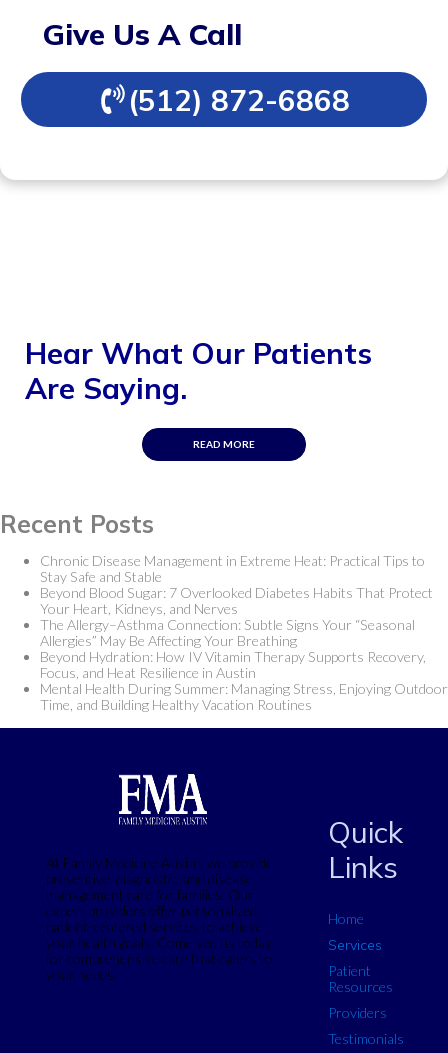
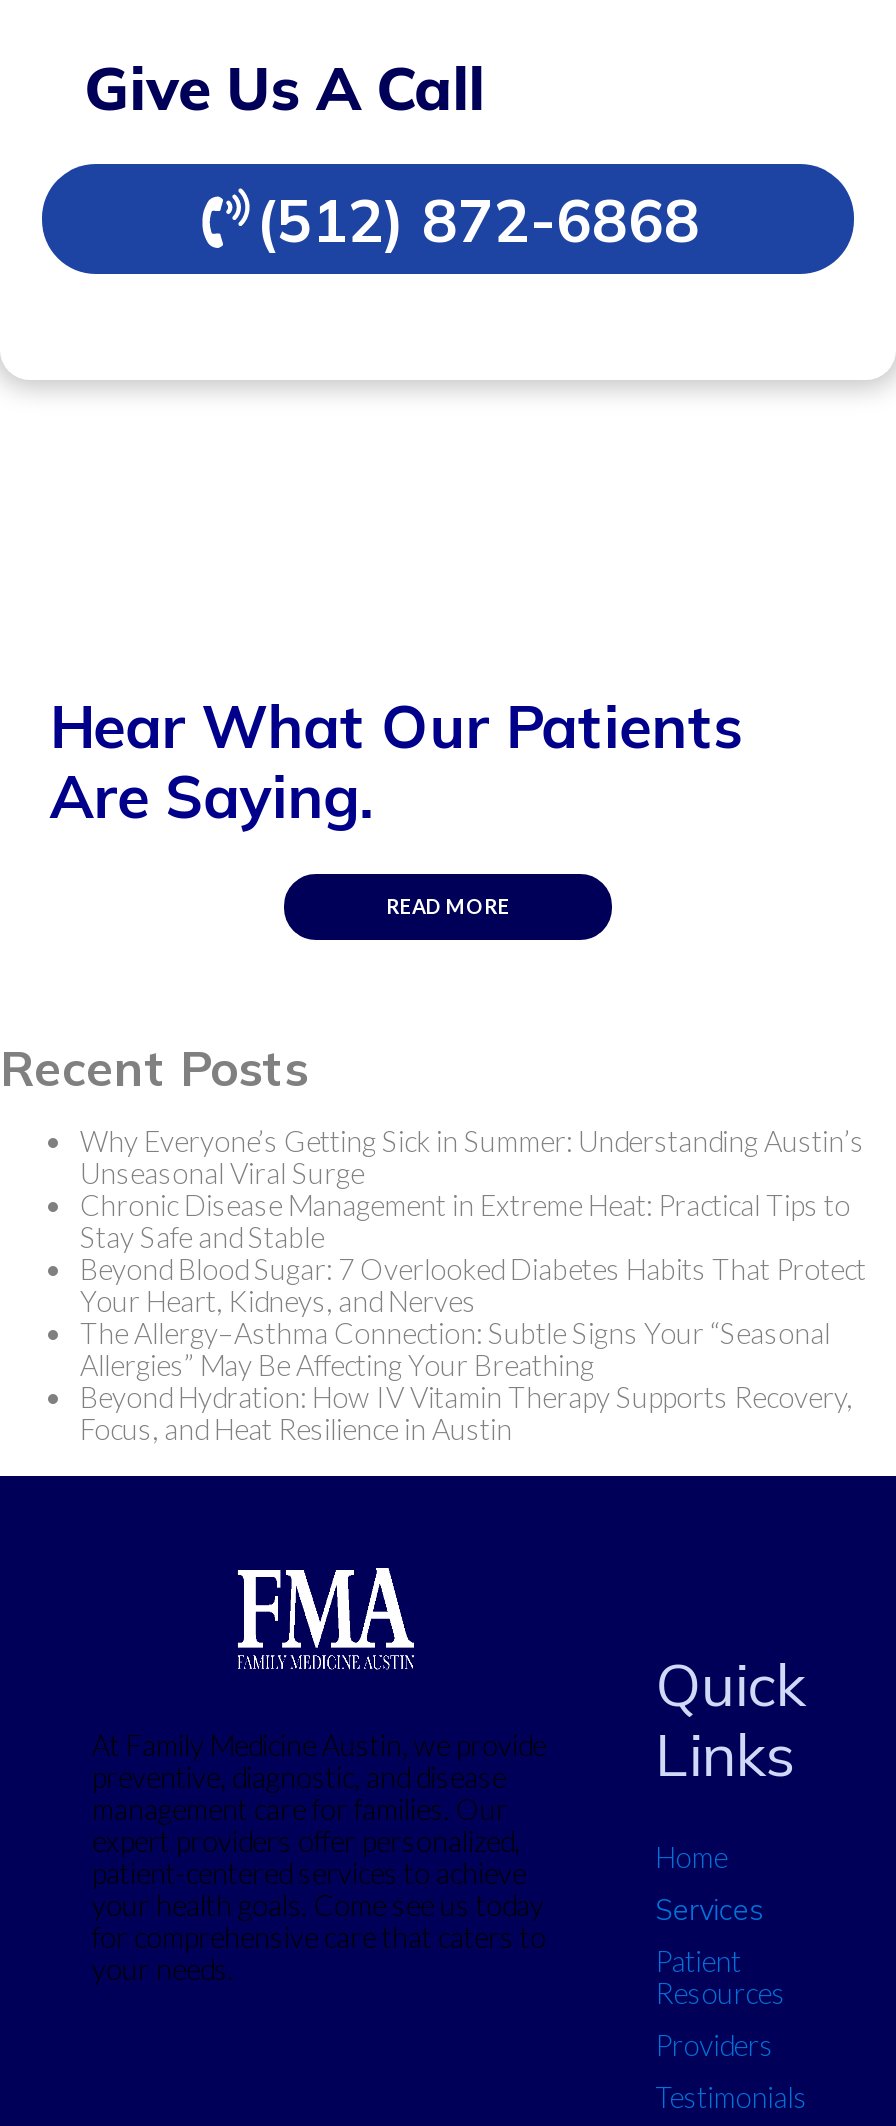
+ Why Everyone’s Getting Sick in Summer: Understanding Austin’s
+ Unseasonal Viral Surge

moved down: Chronic Disease Management in Extreme Heat: Practical Tips to | Stay Safe and Stable | Beyond Blood Sugar: 7 Overlooked Diabetes Habits That Protect | Your Heart, Kidneys, and Nerves | The Allergy–Asthma Connection: Subtle Signs Your “Seasonal | Allergies” May Be Affecting Your Breathing | Beyond Hydration: How IV Vitamin Therapy Supports Recovery, | Focus, and Heat Resilience in Austin

- Mental Health During Summer: Managing Stress, Enjoying Outdoor
- Time, and Building Healthy Vacation Routines
